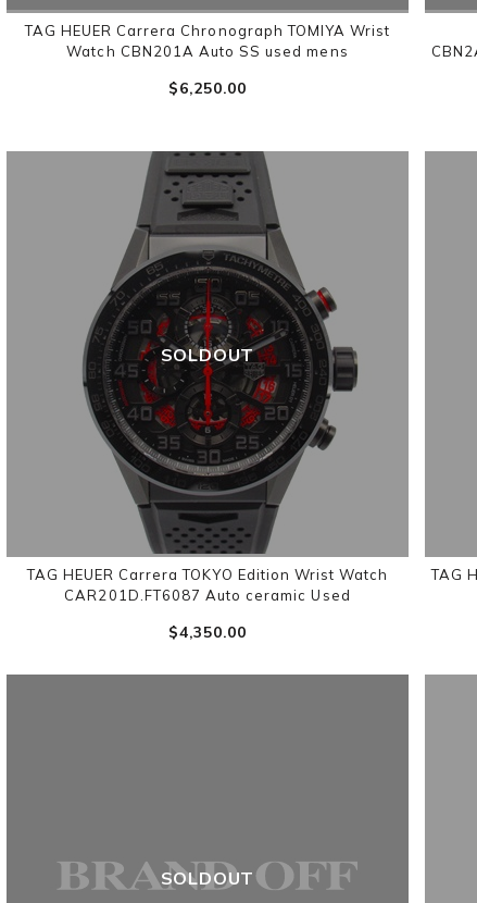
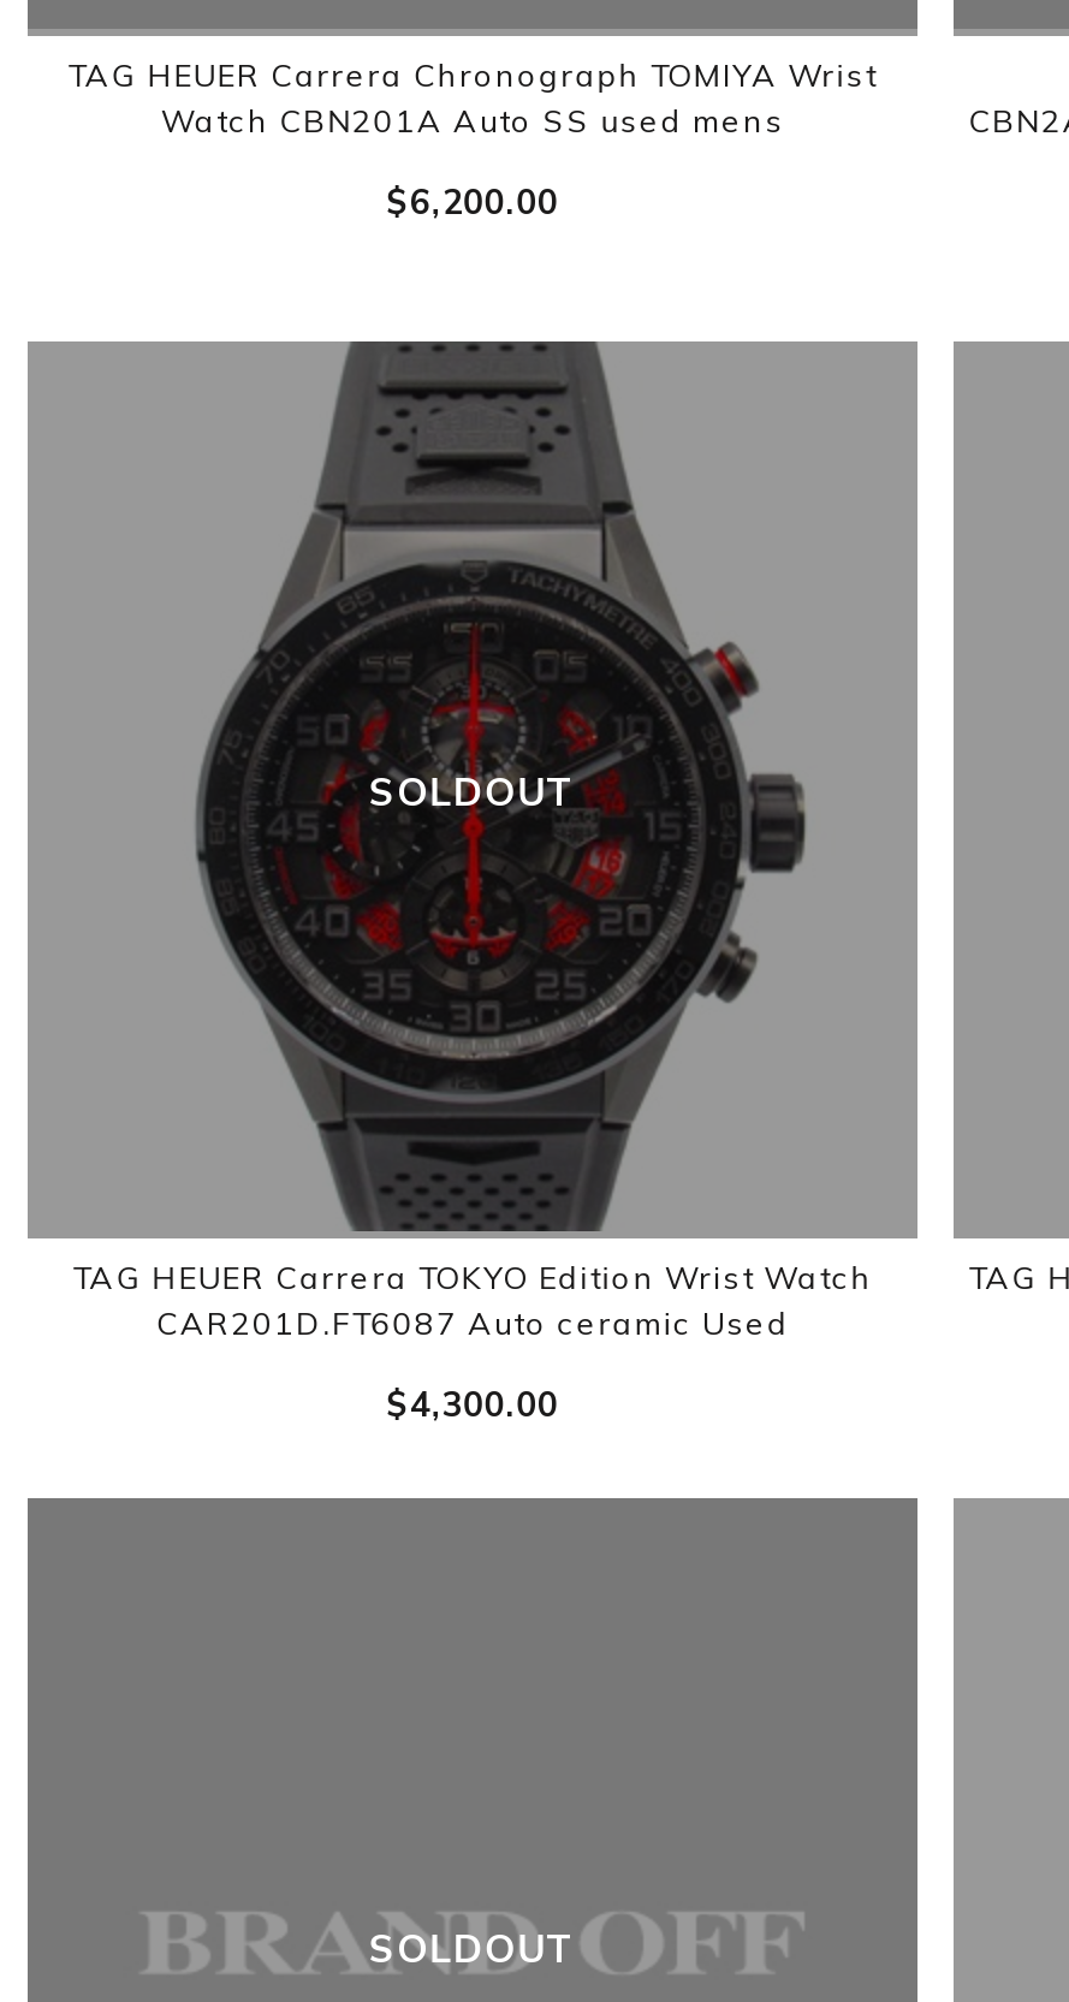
- $‌6,250.00
+ $‌6,200.00

- $‌4,350.00
+ $‌4,300.00
